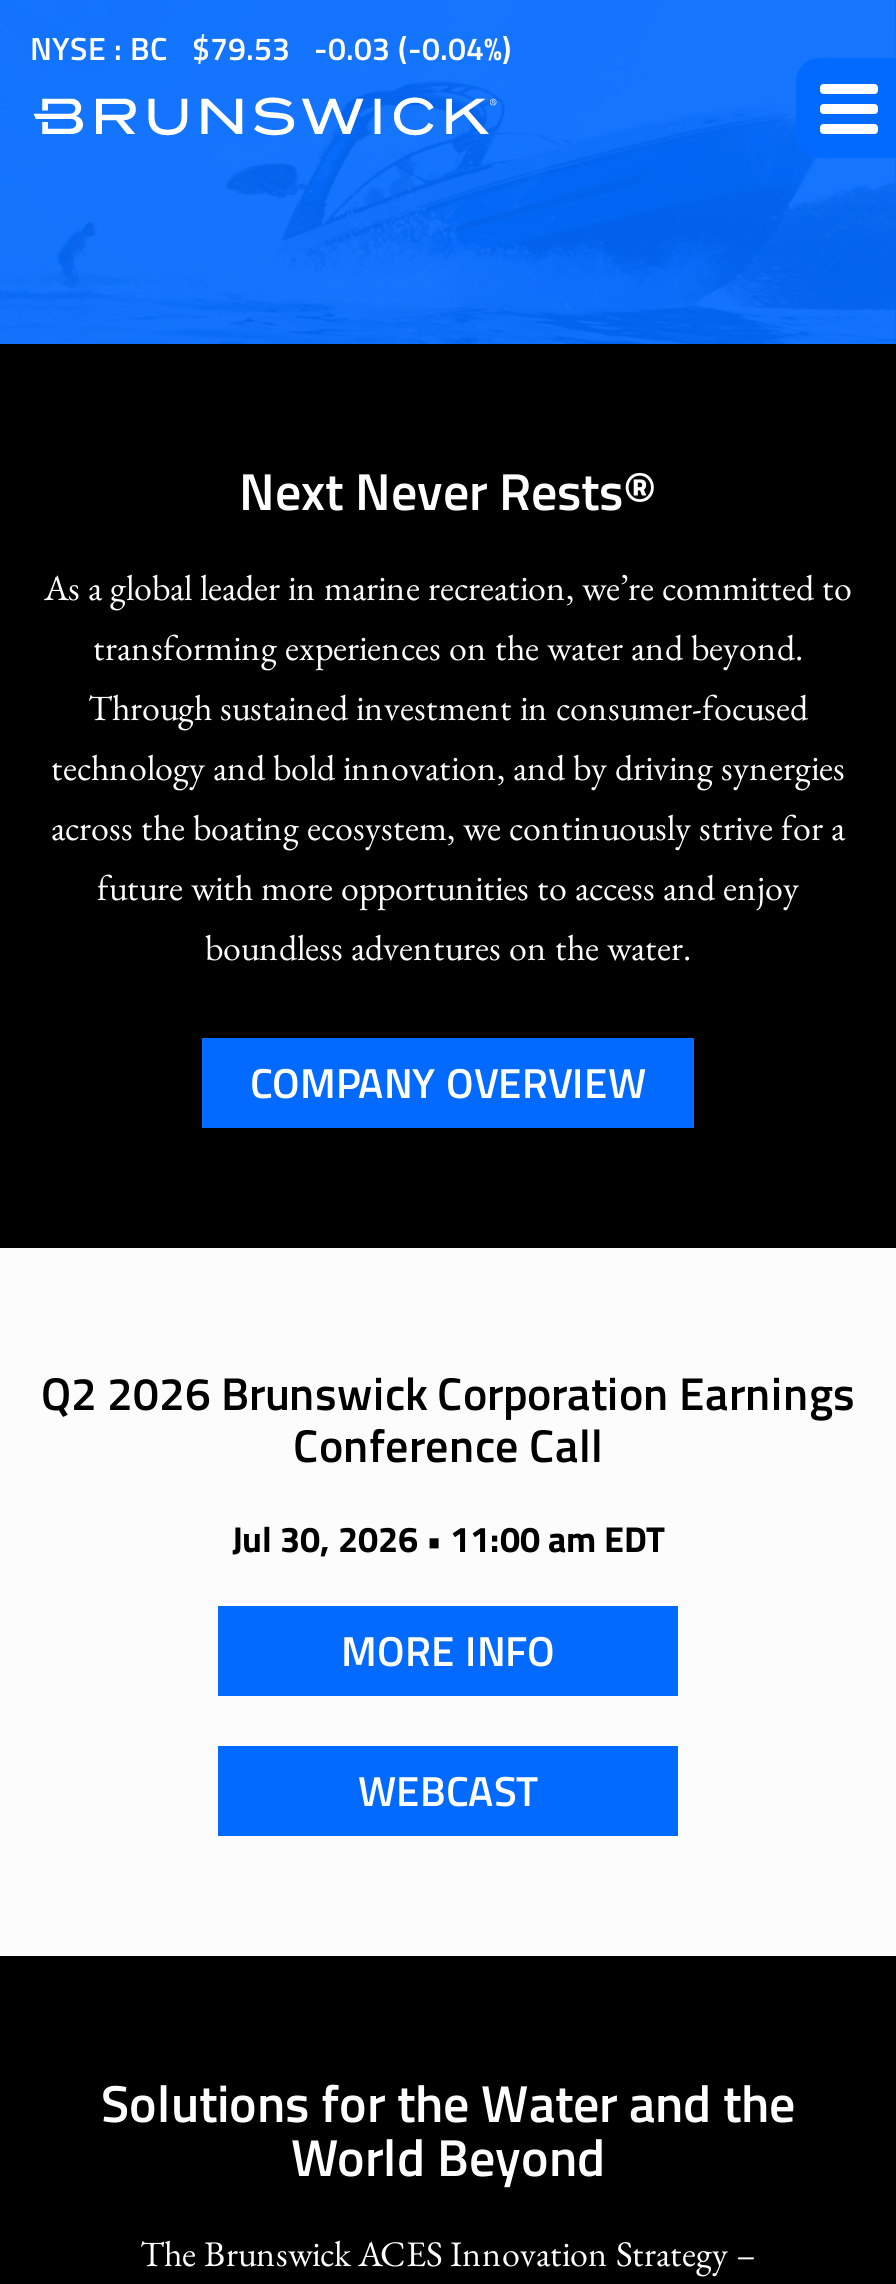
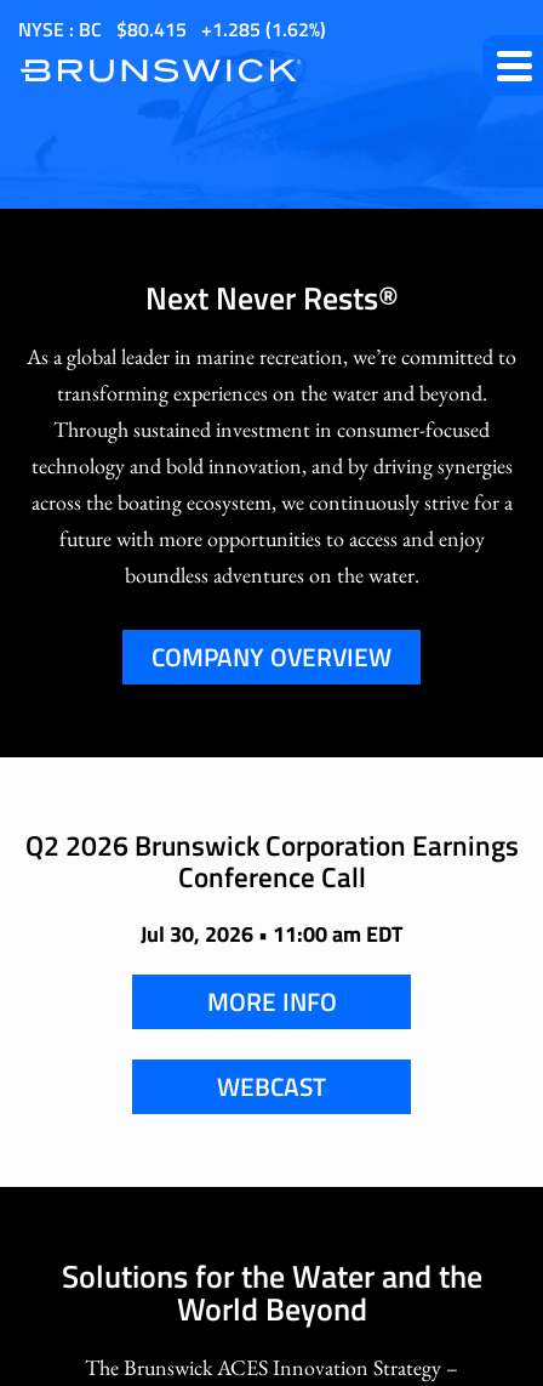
- NYSE : BC $79.53 -0.03 (-0.04%)
+ NYSE : BC $80.415
+ 1.285 (1.62%)
